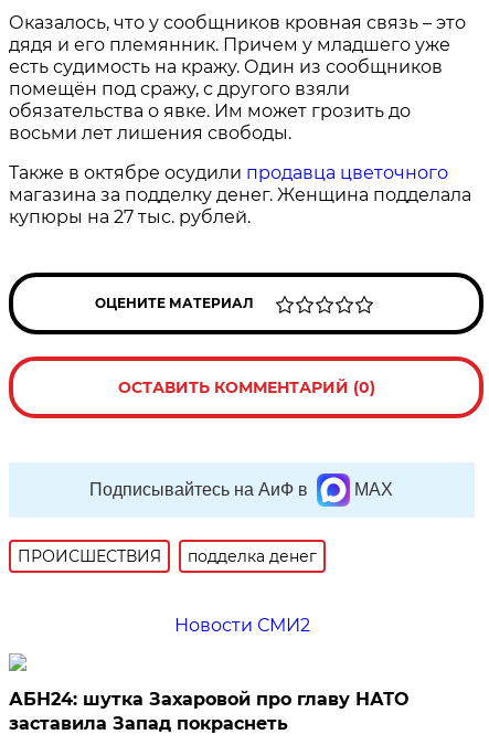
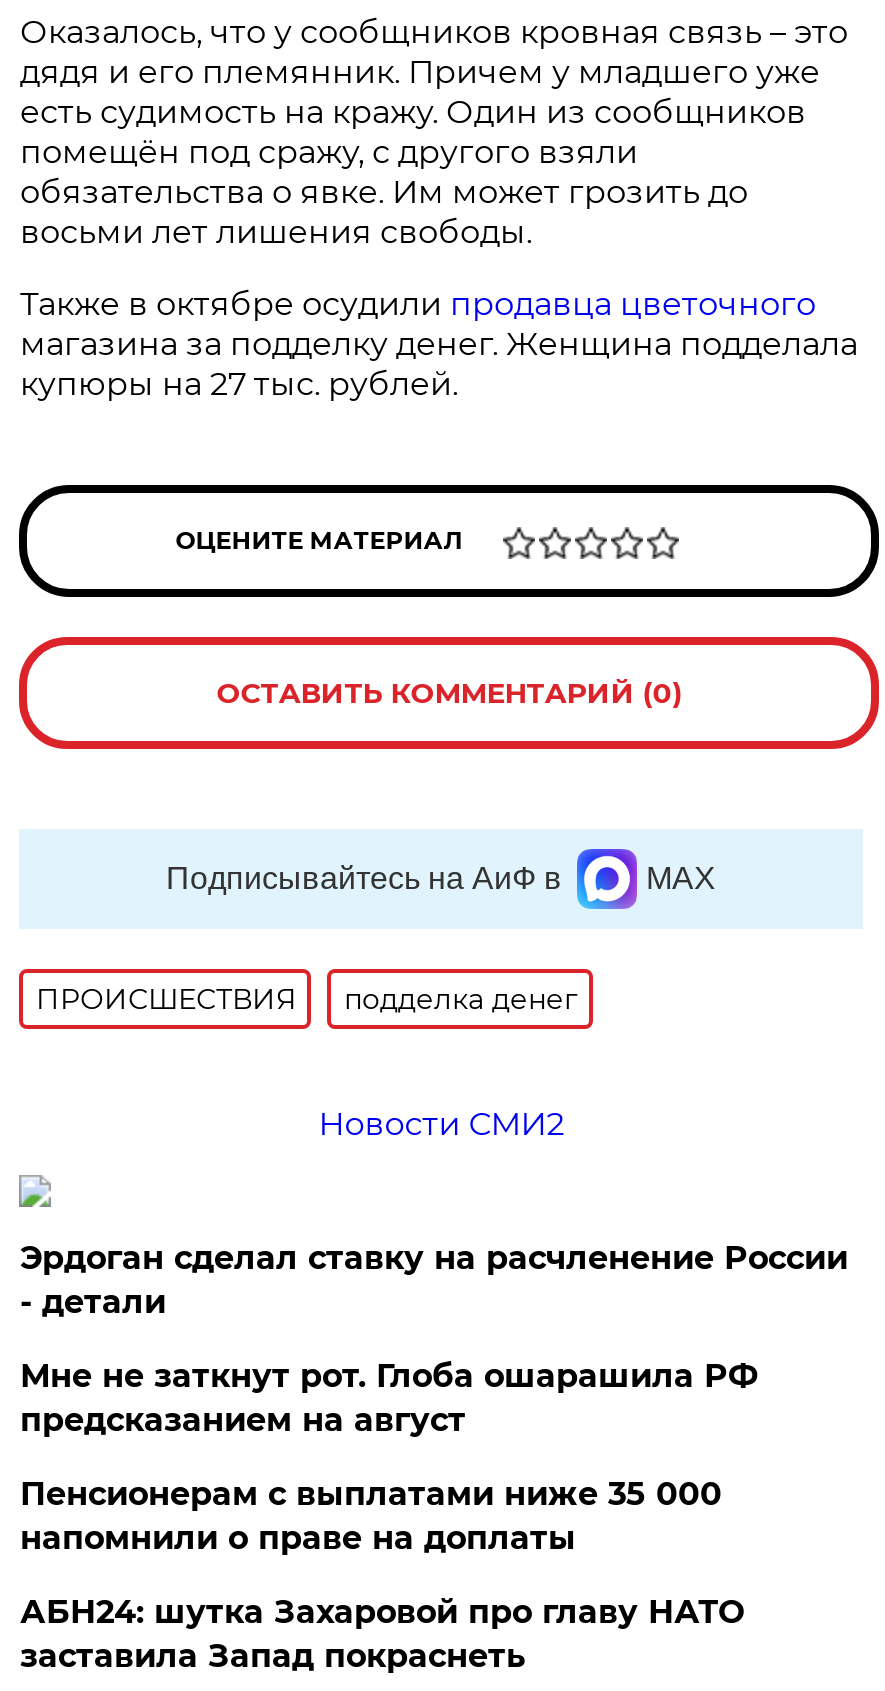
+ Эрдоган сделал ставку на расчленение России
+ - детали
+ Мне не заткнут рот. Глоба ошарашила РФ
+ предсказанием на август
+ Пенсионерам с выплатами ниже 35 000
+ напомнили о праве на доплаты
